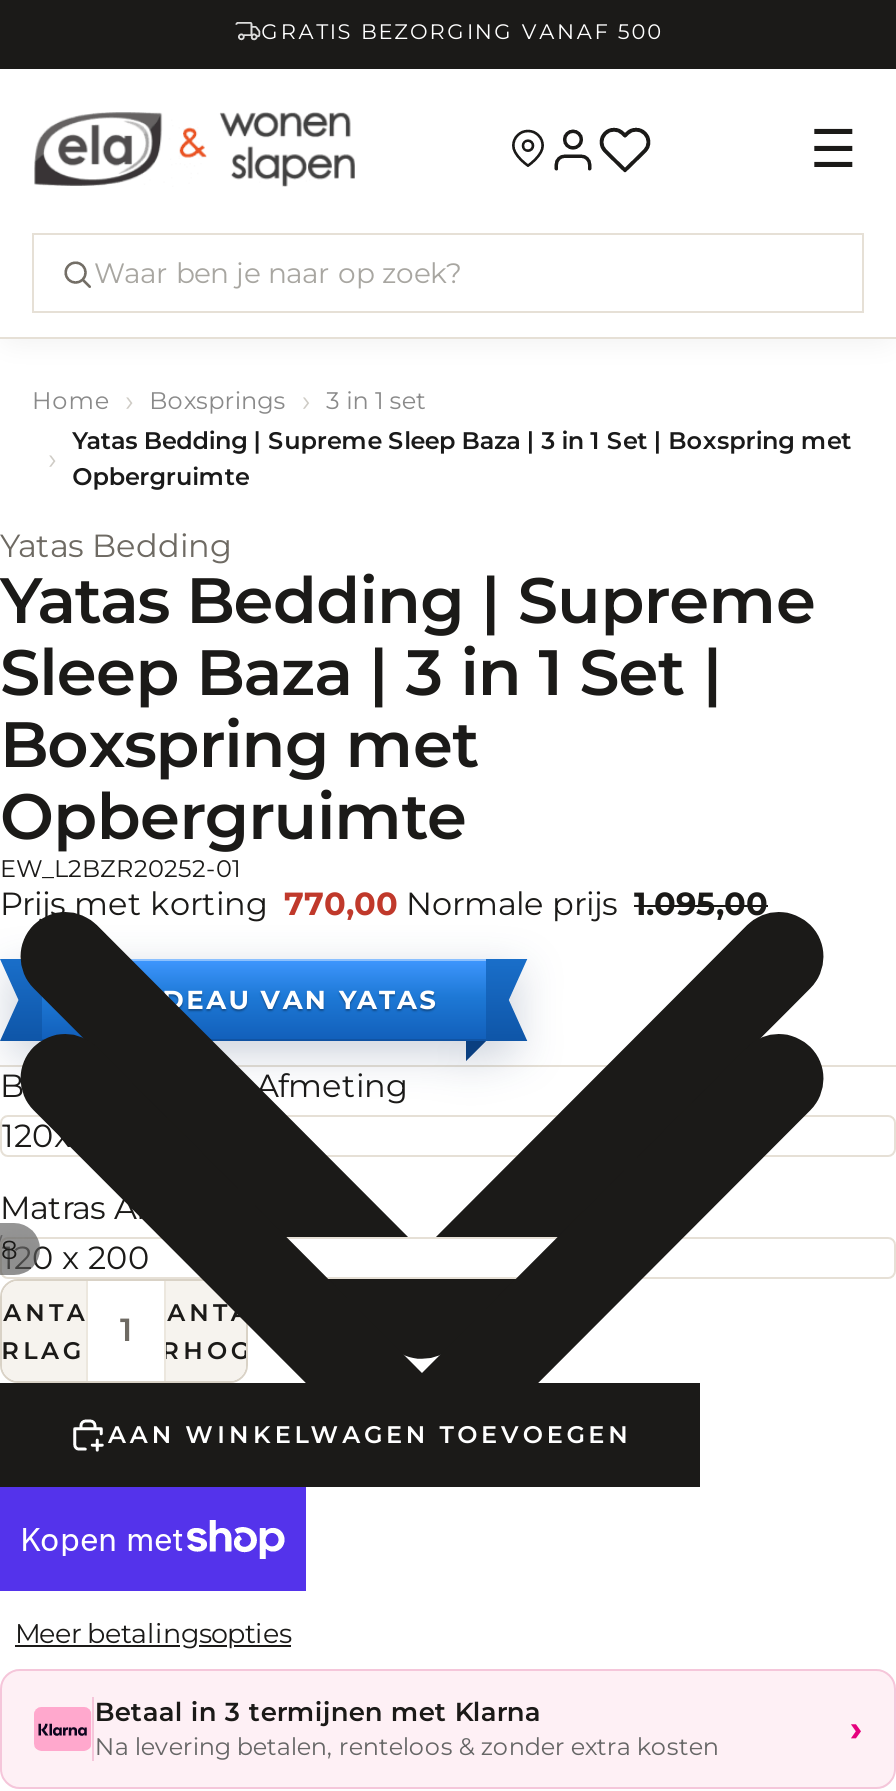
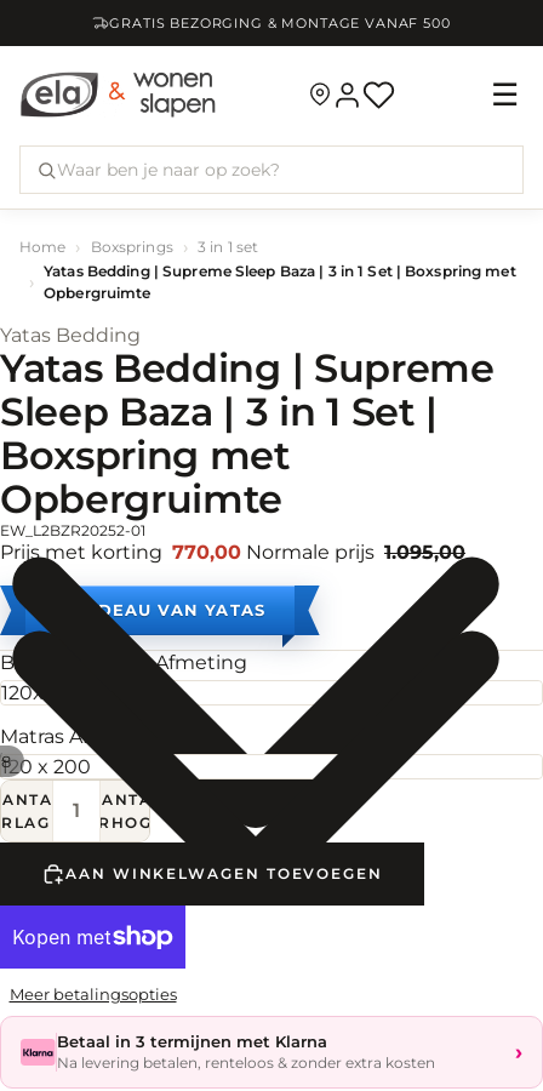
- GRATIS BEZORGING VANAF 500
+ GRATIS BEZORGING & MONTAGE VANAF 500
